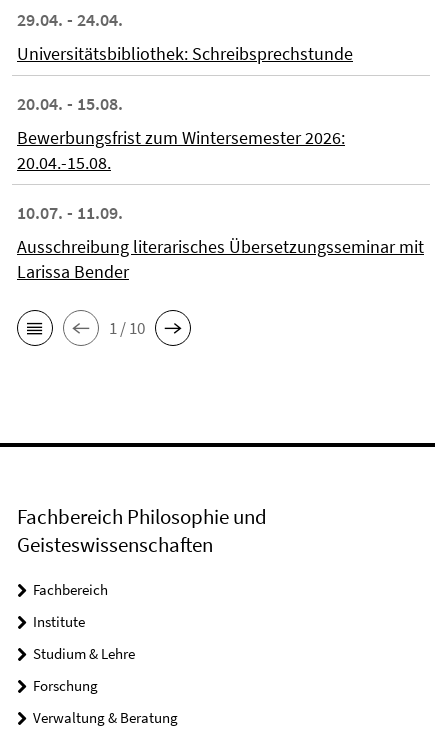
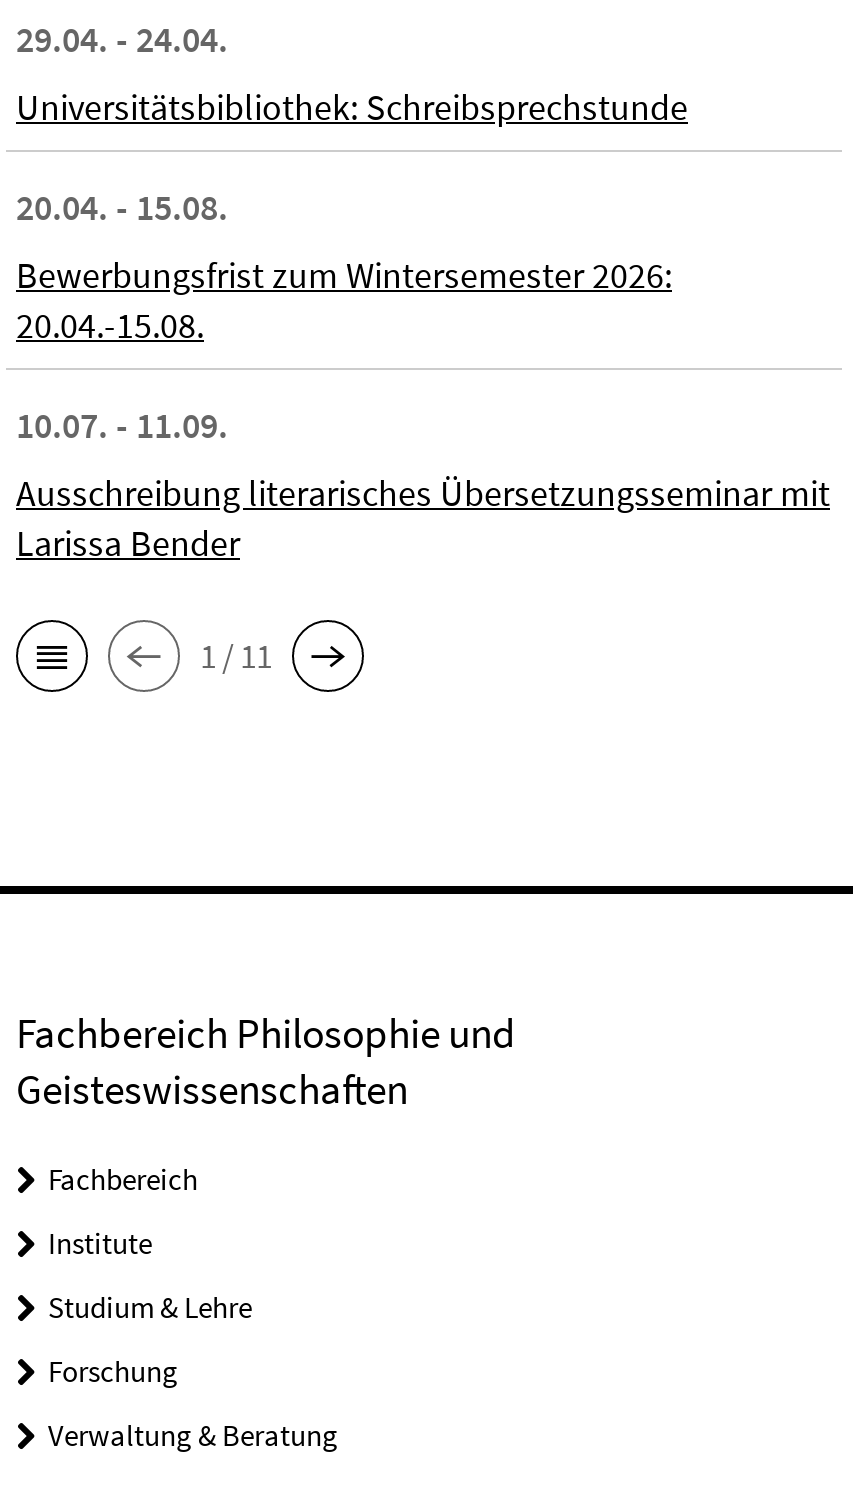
- 1 / 10
+ 1 / 11
